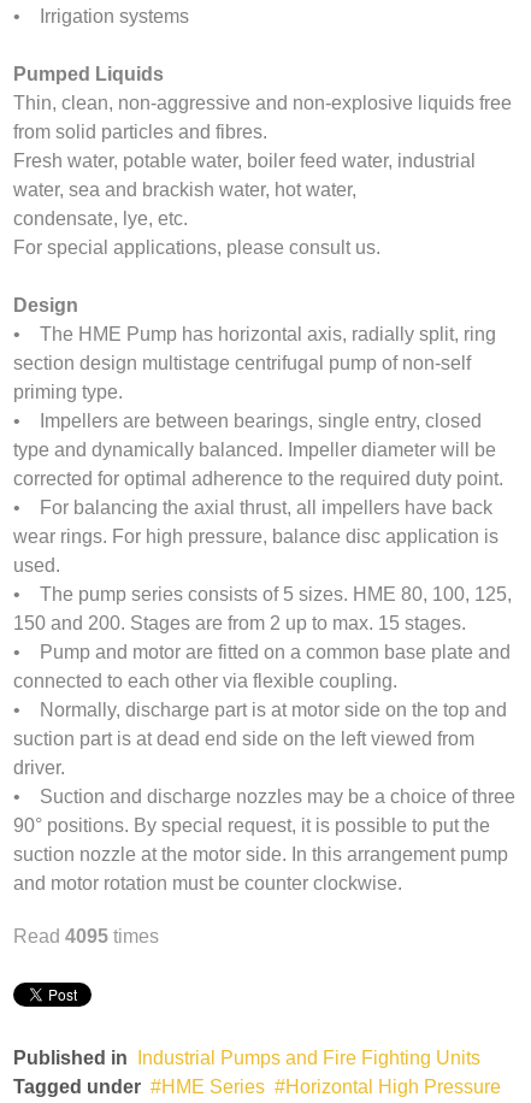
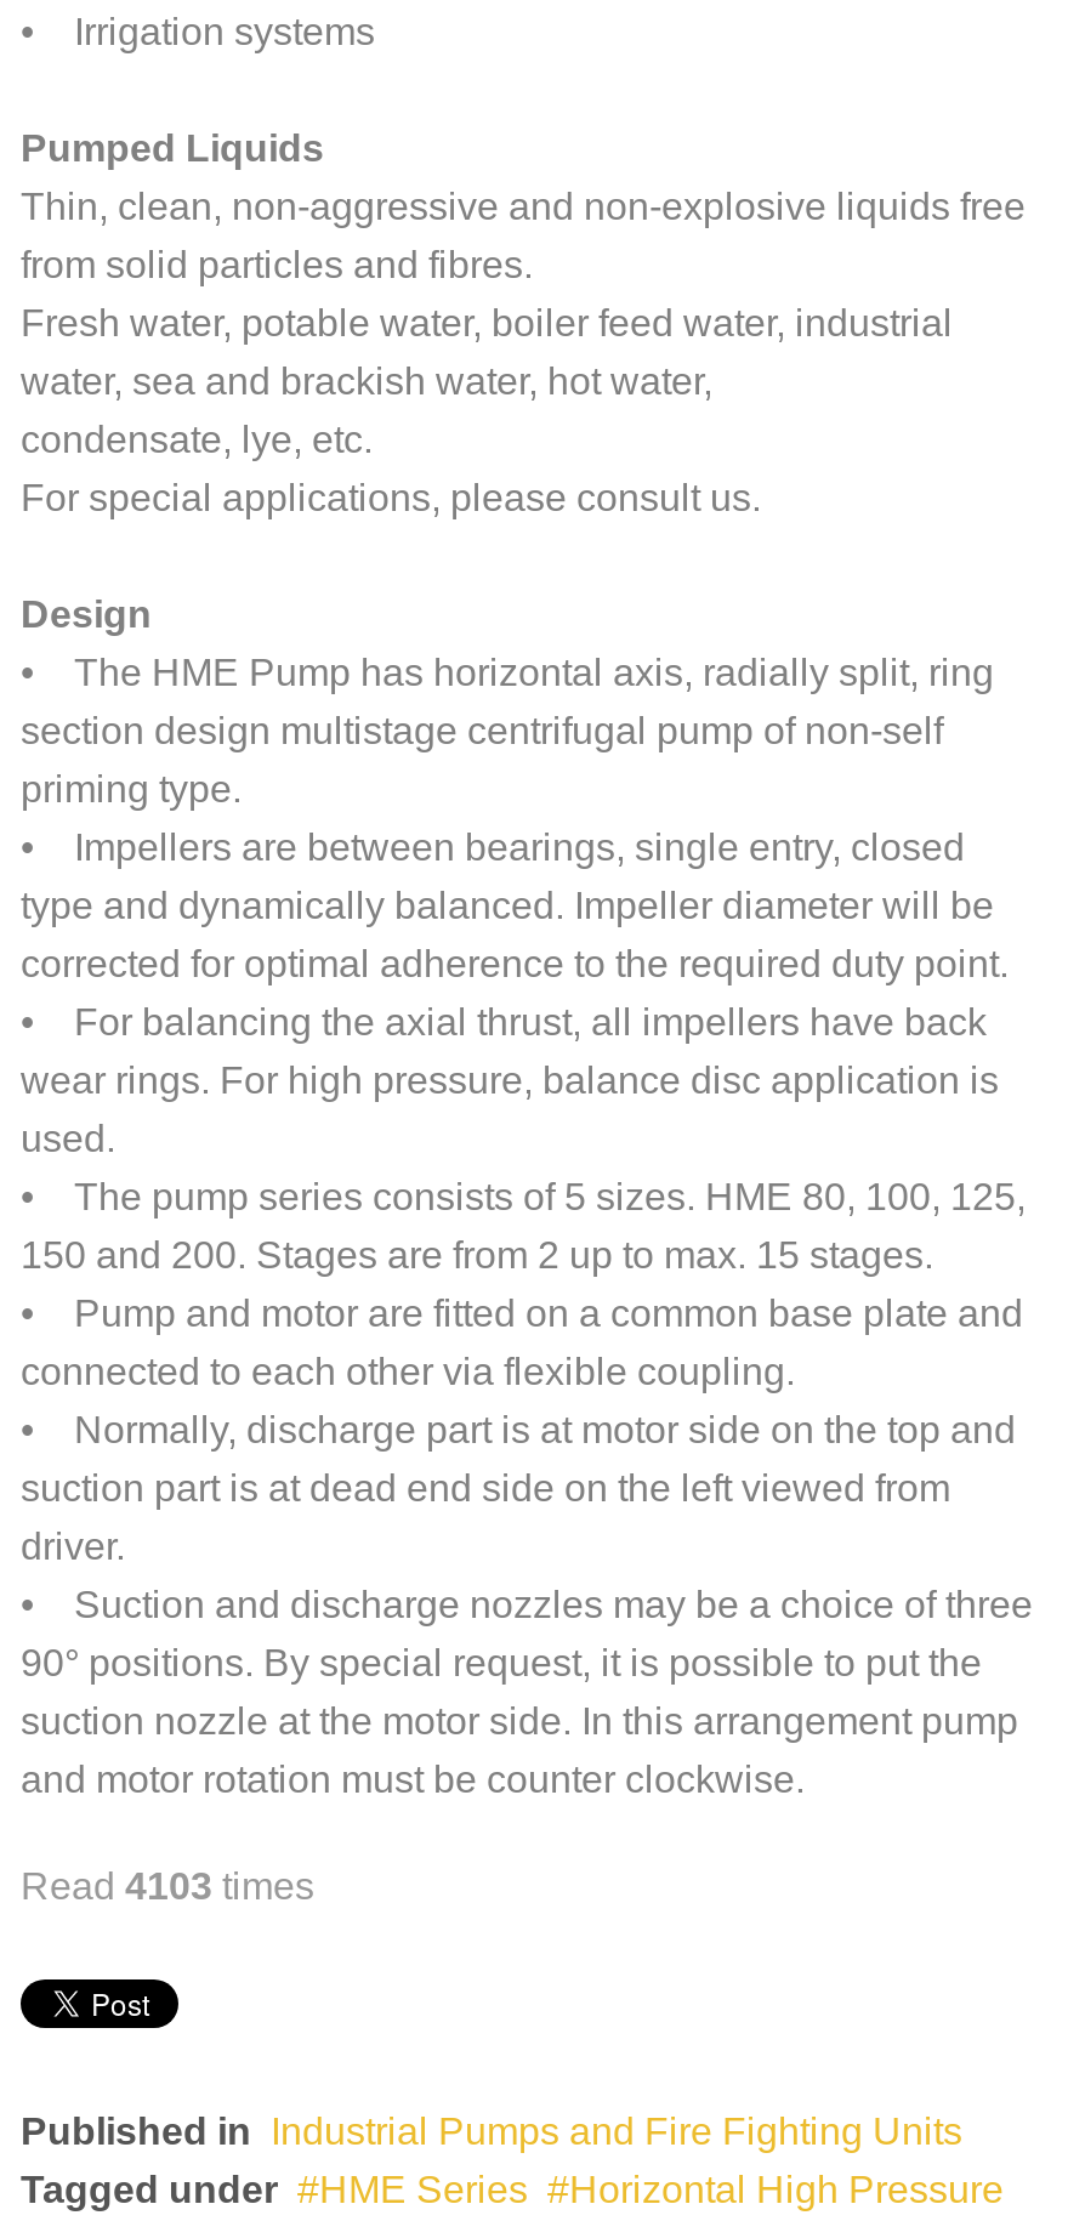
- Read 4095 times
+ Read 4103 times
